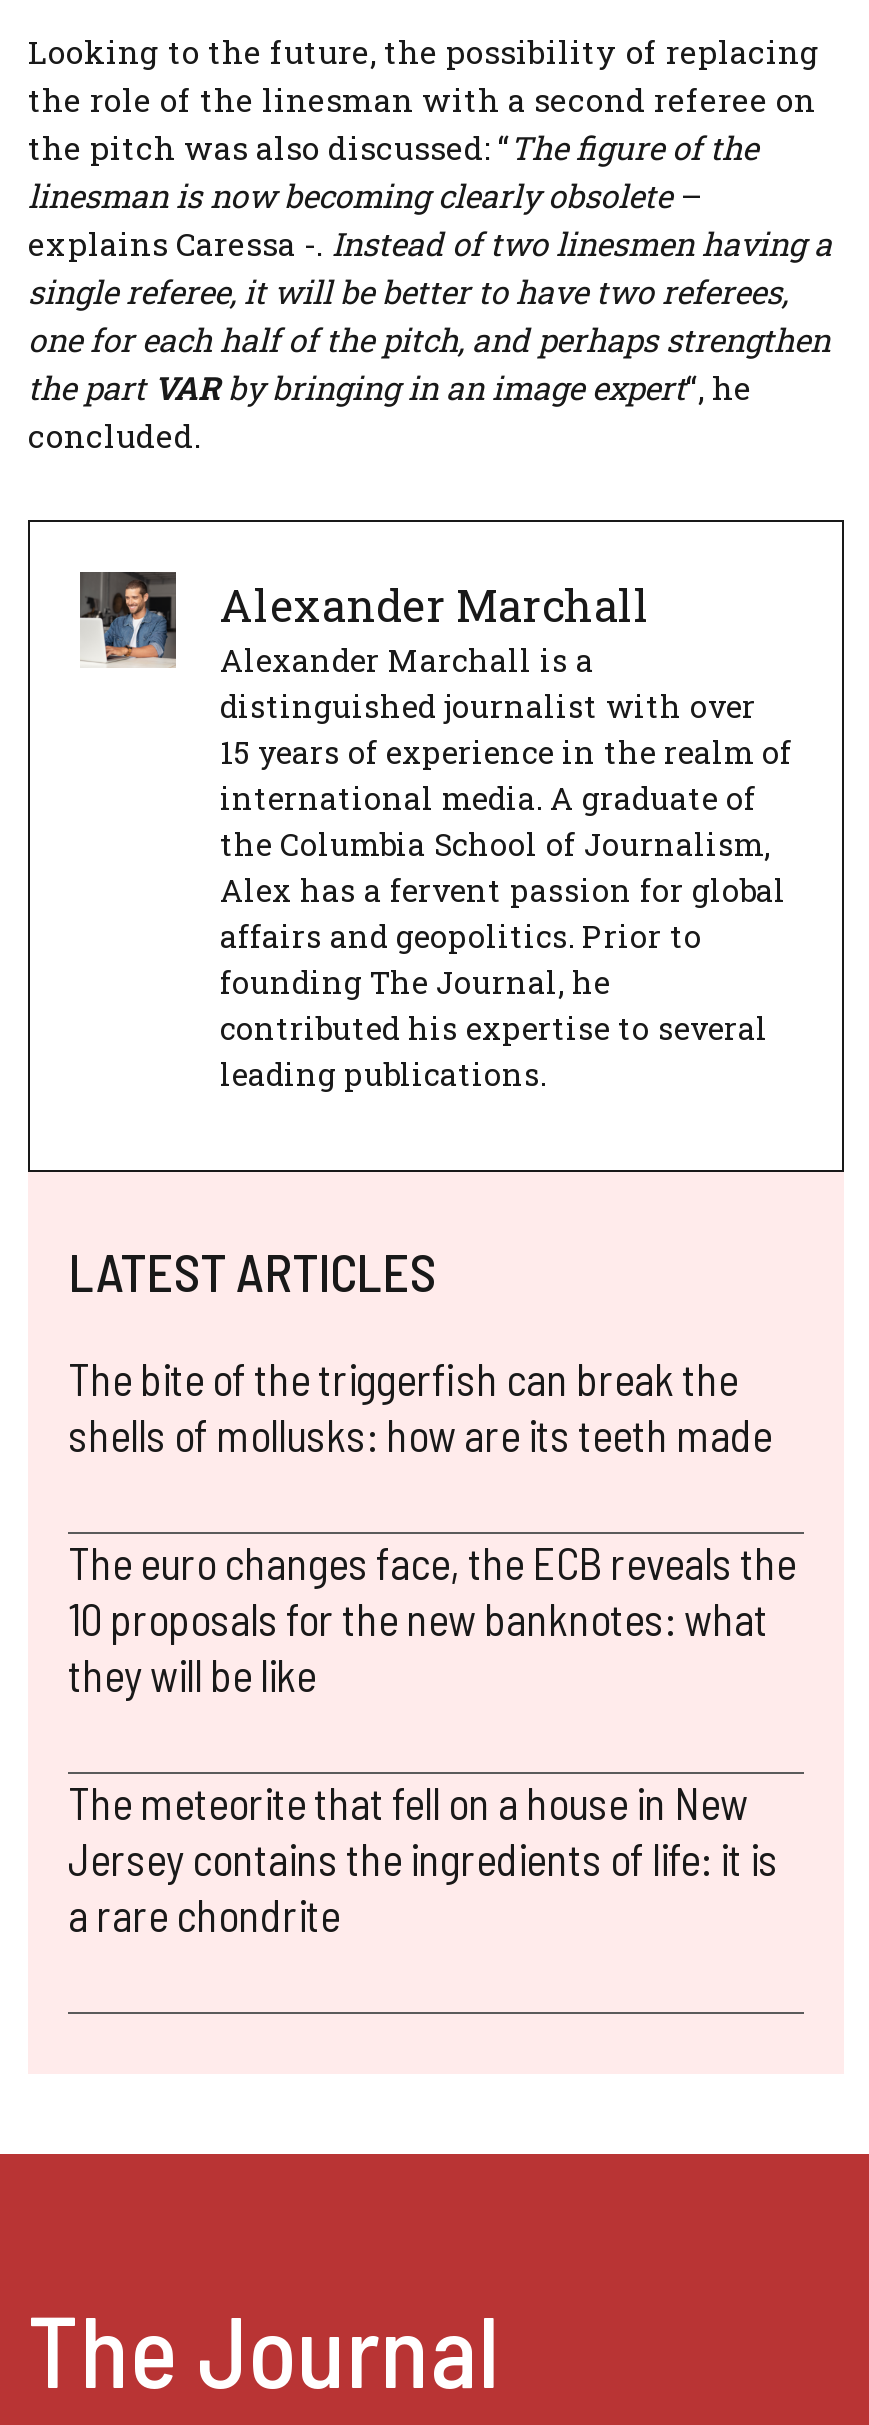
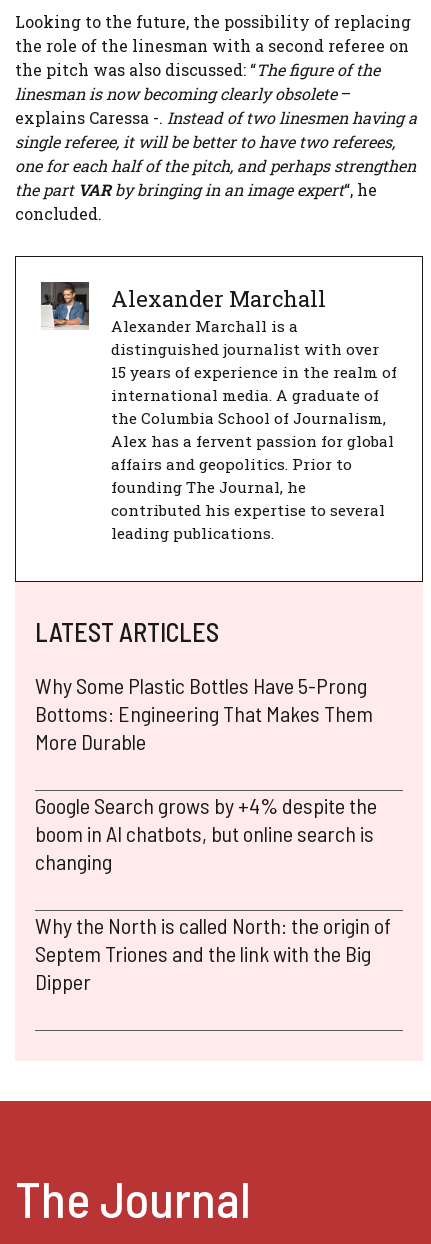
- The bite of the triggerfish can break the
- shells of mollusks: how are its teeth made
+ Why Some Plastic Bottles Have 5-Prong
+ Bottoms: Engineering That Makes Them
+ More Durable

- The euro changes face, the ECB reveals the
- 10 proposals for the new banknotes: what
- they will be like
+ Google Search grows by +4% despite the
+ boom in AI chatbots, but online search is
+ changing

- The meteorite that fell on a house in New
- Jersey contains the ingredients of life: it is
- a rare chondrite
+ Why the North is called North: the origin of
+ Septem Triones and the link with the Big
+ Dipper
